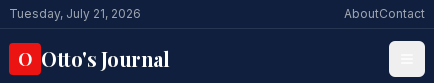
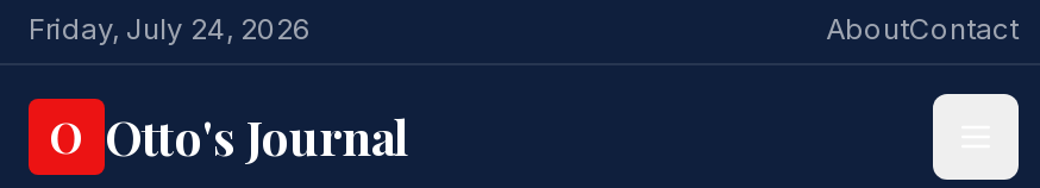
- Tuesday, July 21, 2026
+ Friday, July 24, 2026
